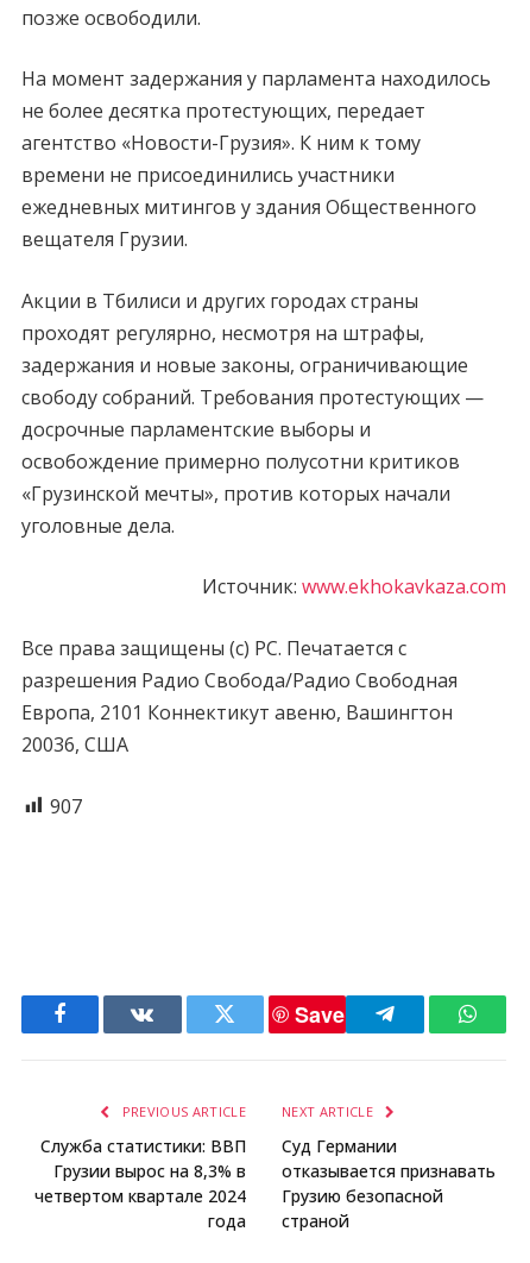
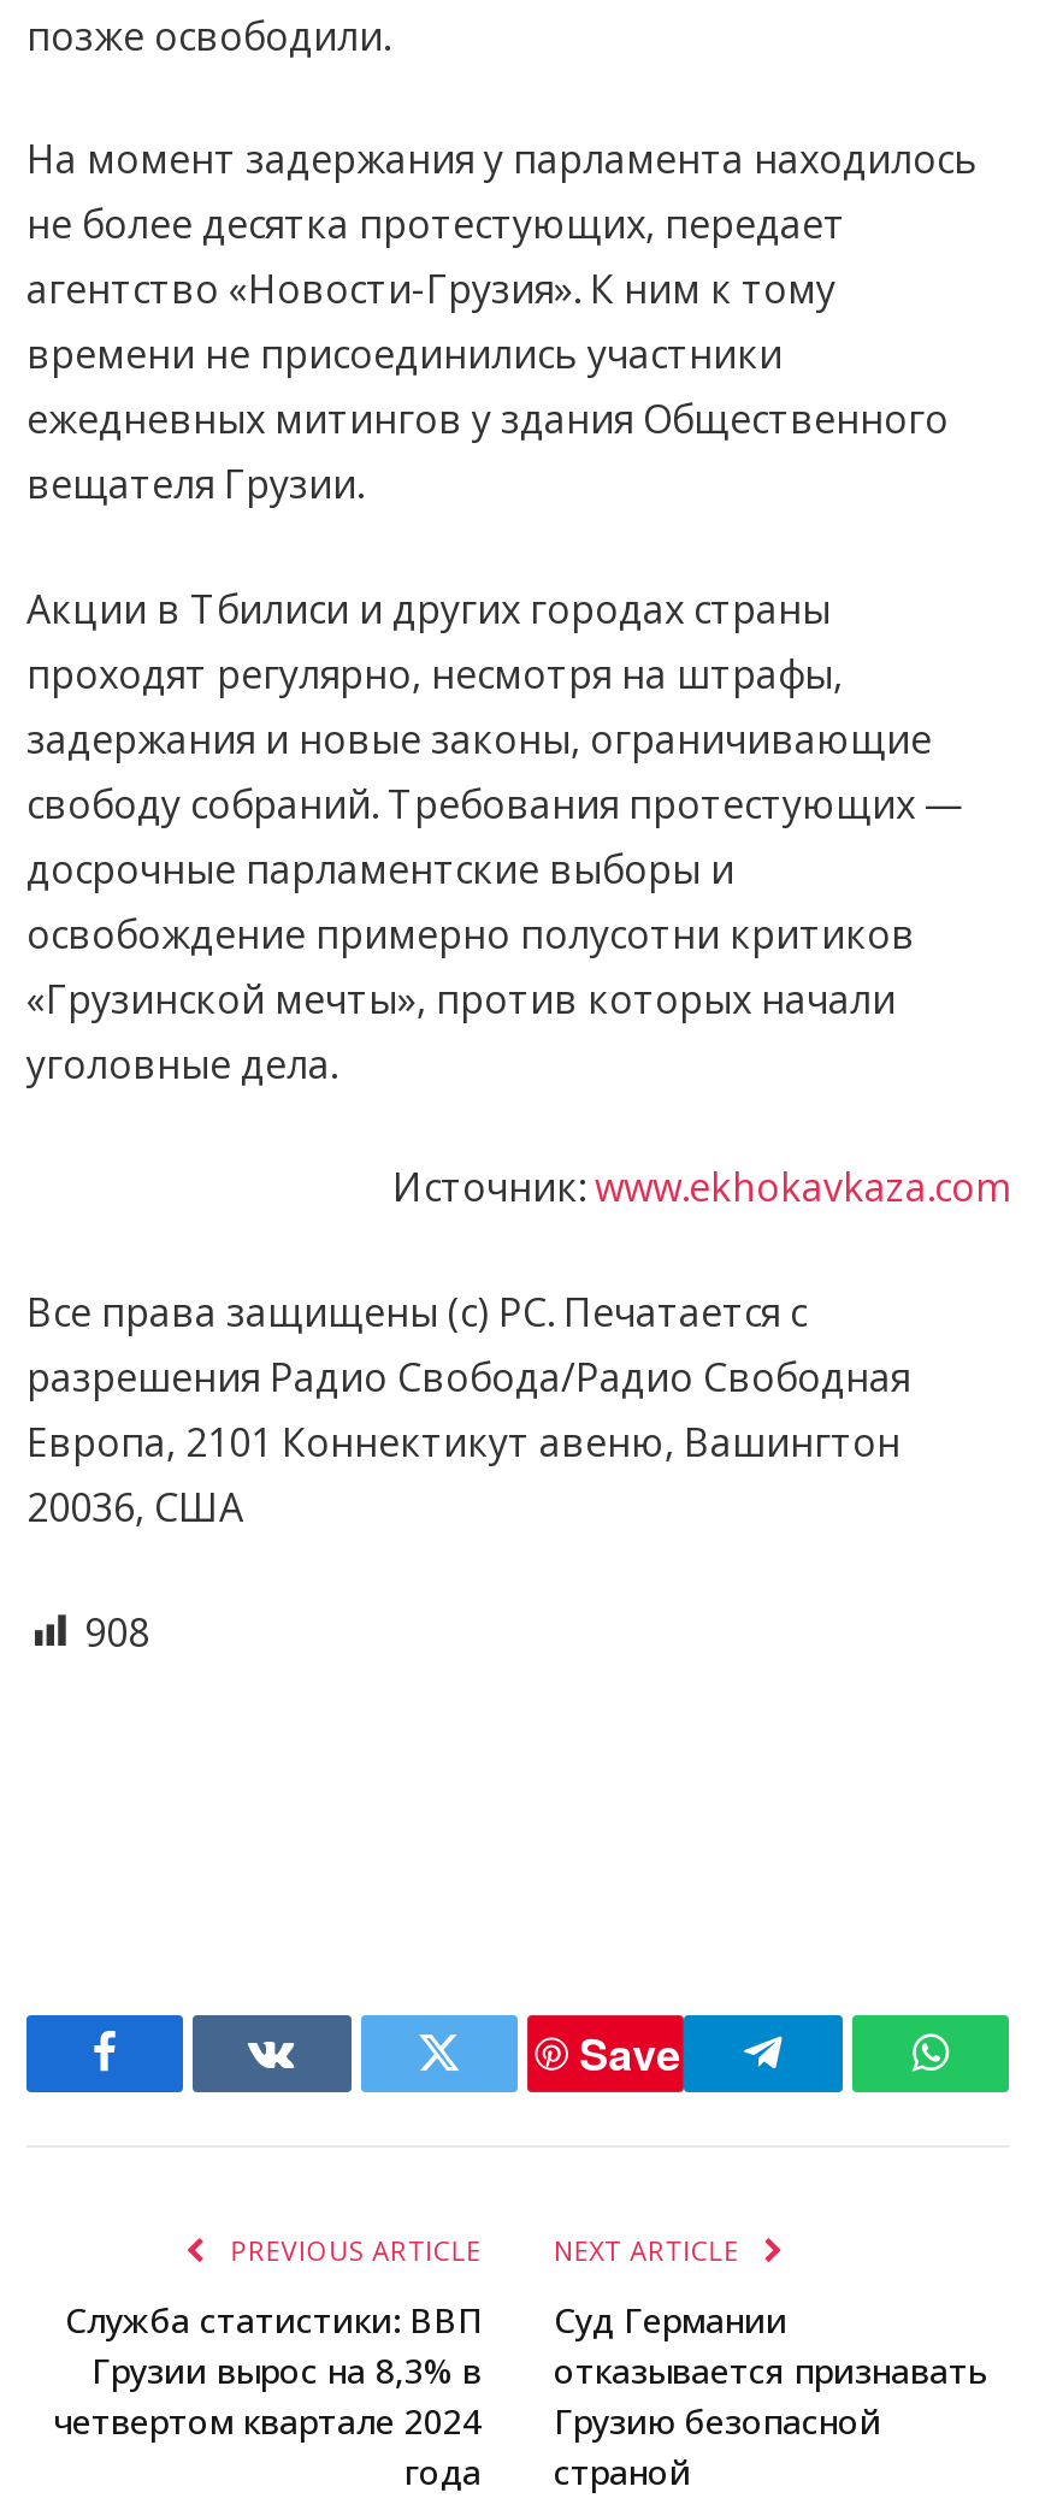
- 907
+ 908
